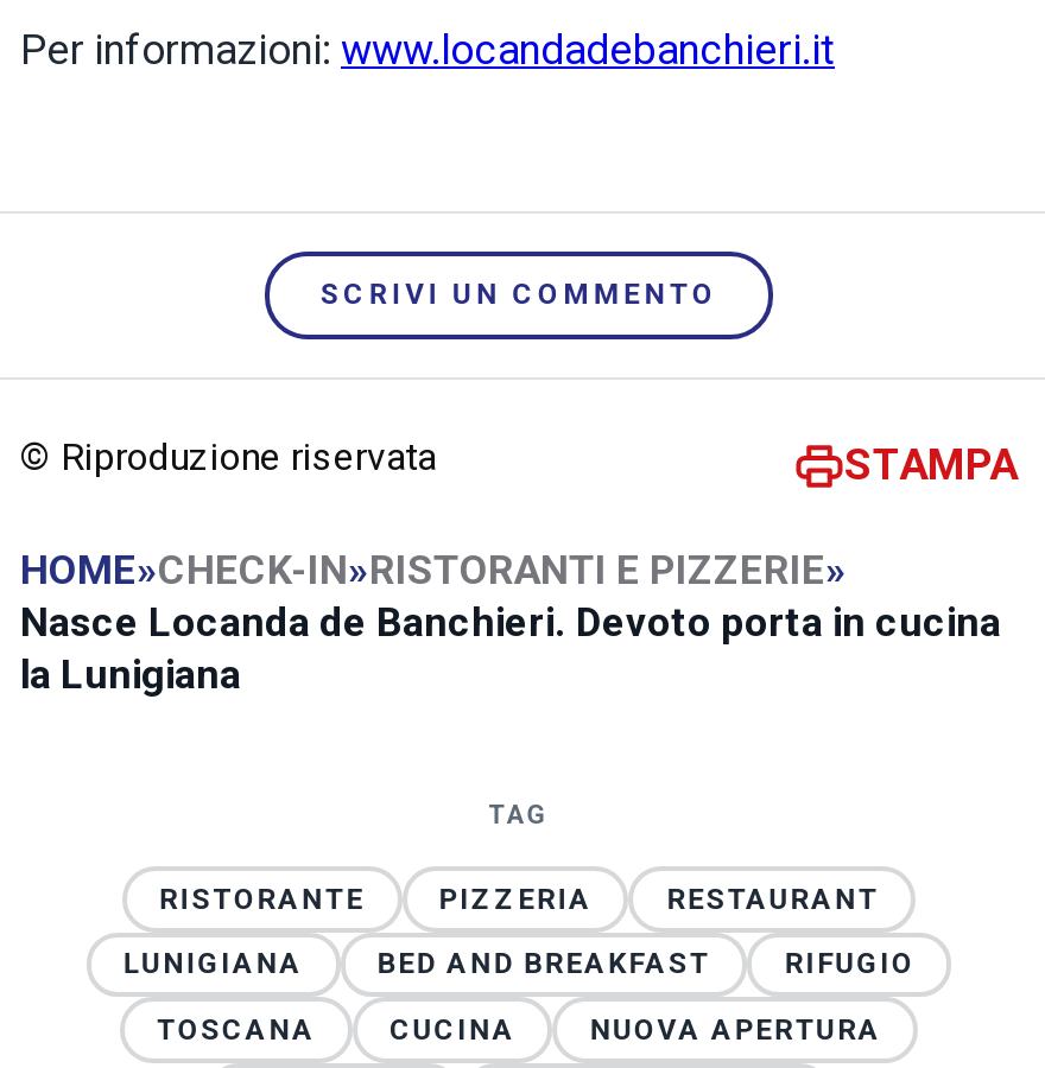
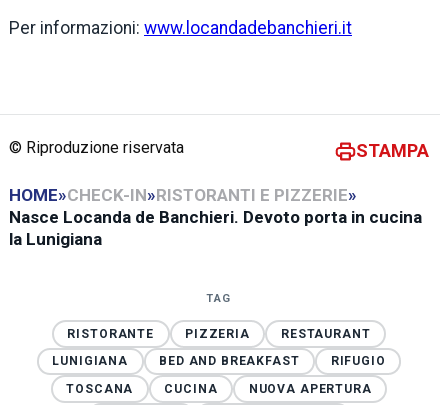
- SCRIVI UN COMMENTO
